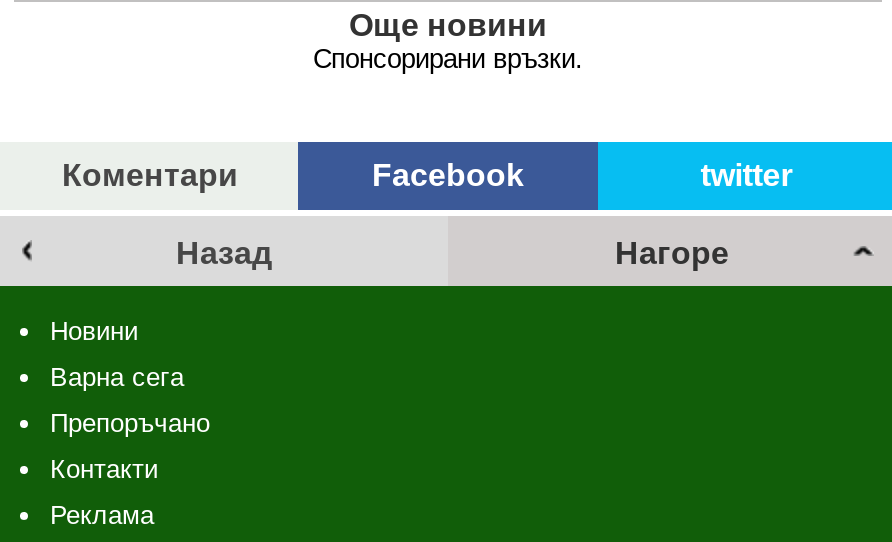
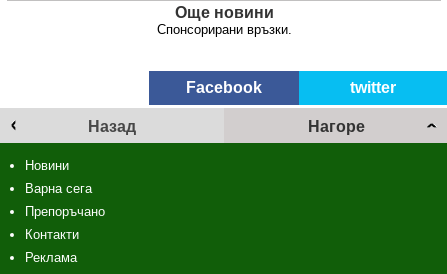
- Коментари
